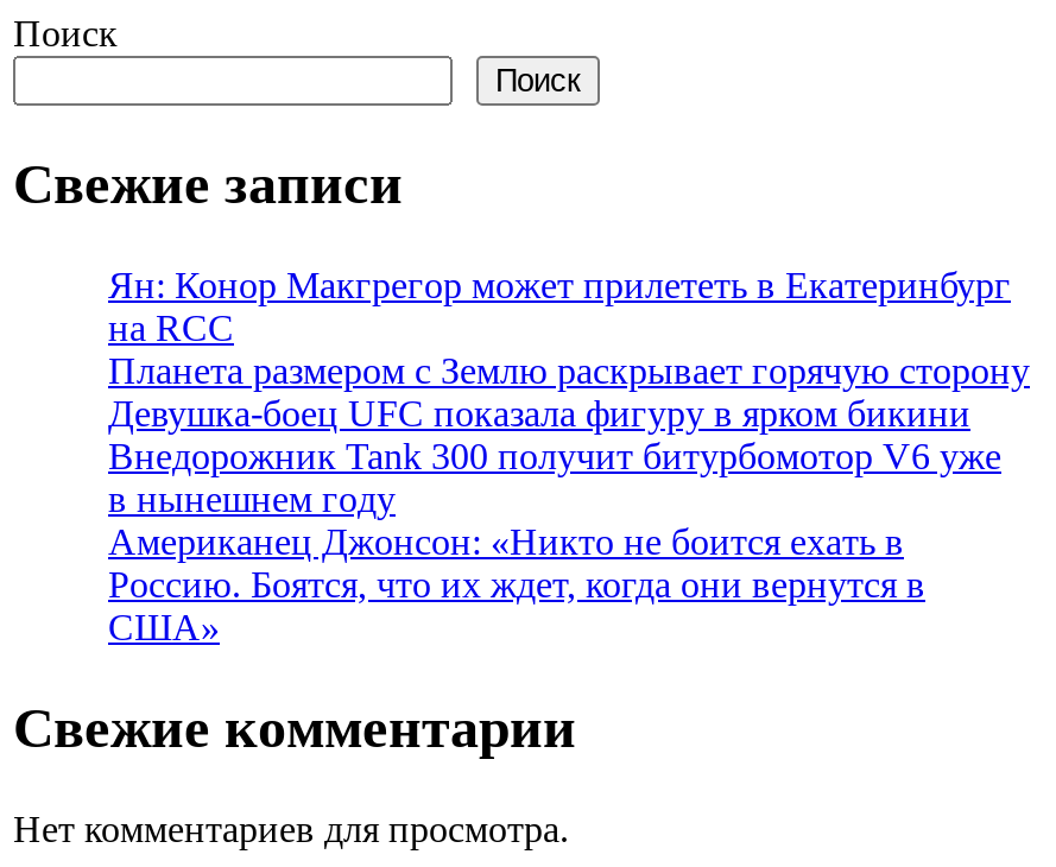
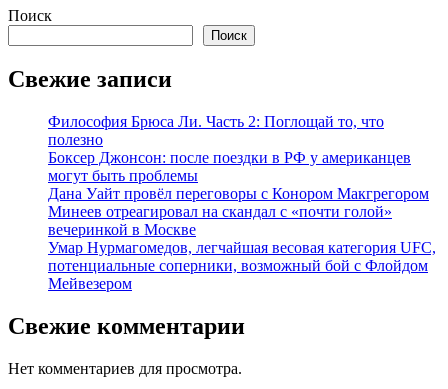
- Ян: Конор Макгрегор может прилететь в Екатеринбург
- на RCC
- Планета размером с Землю раскрывает горячую сторону
- Девушка-боец UFC показала фигуру в ярком бикини
- Внедорожник Tank 300 получит битурбомотор V6 уже
- в нынешнем году
- Американец Джонсон: «Никто не боится ехать в
- Россию. Боятся, что их ждет, когда они вернутся в
- США»
+ Философия Брюса Ли. Часть 2: Поглощай то, что
+ полезно
+ Боксер Джонсон: после поездки в РФ у американцев
+ могут быть проблемы
+ Дана Уайт провёл переговоры с Конором Макгрегором
+ Минеев отреагировал на скандал с «почти голой»
+ вечеринкой в Москве
+ Умар Нурмагомедов, легчайшая весовая категория UFC,
+ потенциальные соперники, возможный бой с Флойдом
+ Мейвезером
